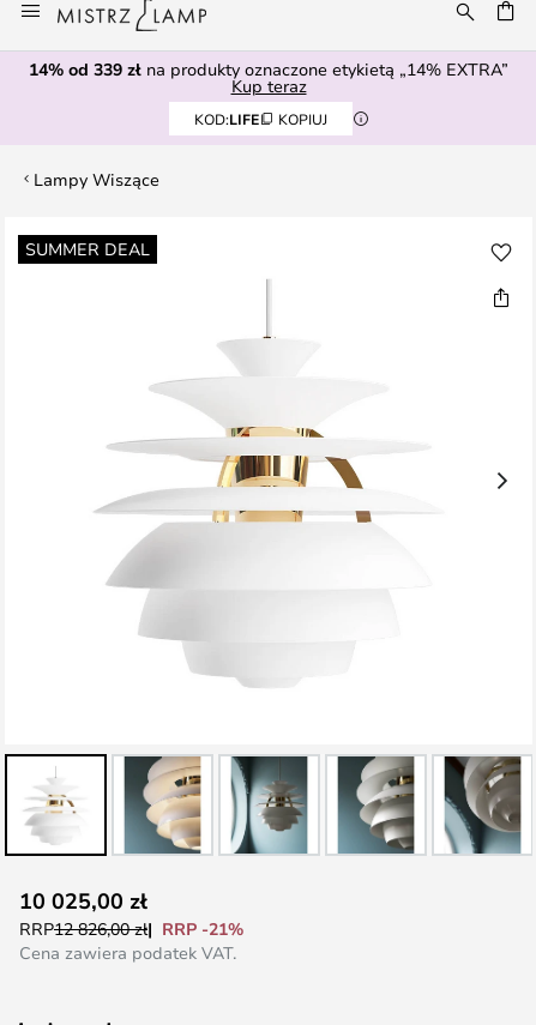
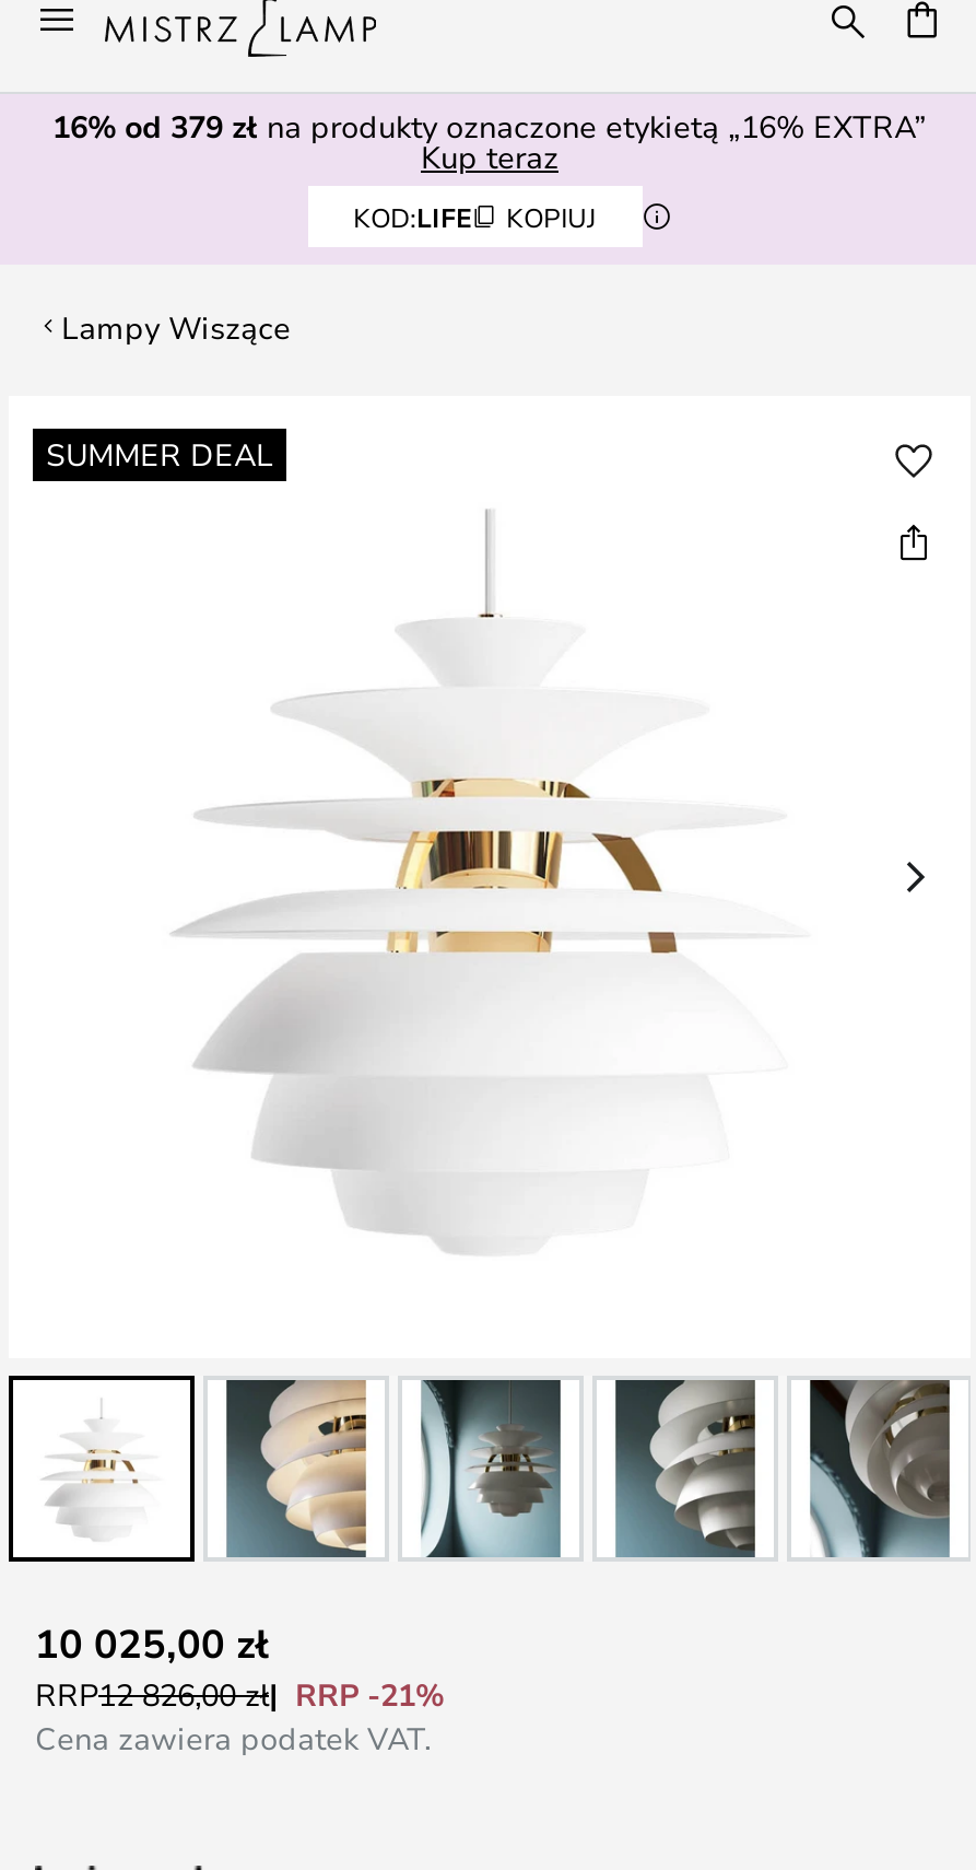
- 14% od 339 zł na produkty oznaczone etykietą „14% EXTRA”
+ 16% od 379 zł na produkty oznaczone etykietą „16% EXTRA”
